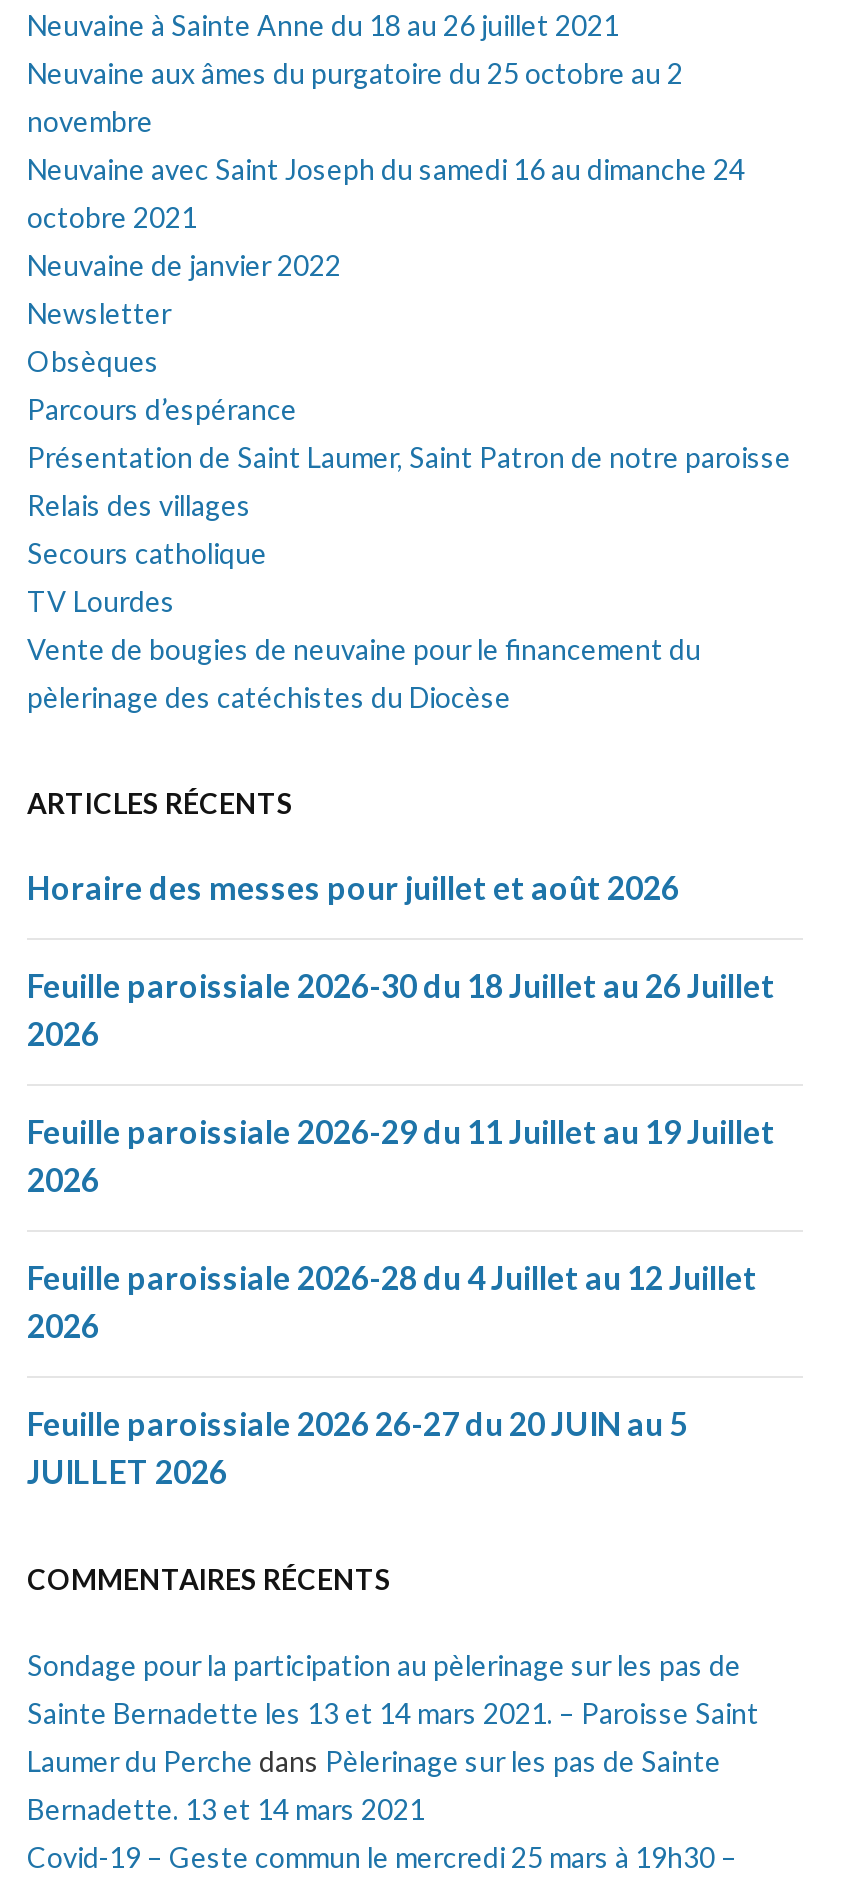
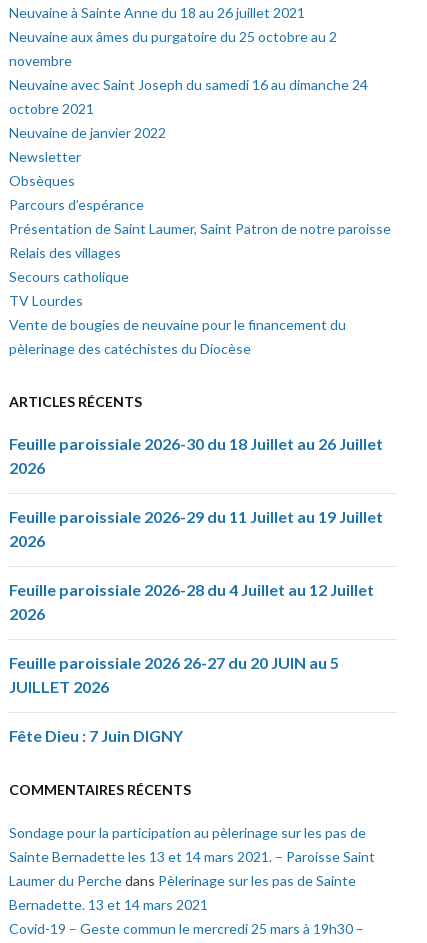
- Horaire des messes pour juillet et août 2026

moved up: Feuille paroissiale 2026-30 du 18 Juillet au 26 Juillet | 2026 | Feuille paroissiale 2026-29 du 11 Juillet au 19 Juillet | 2026 | Feuille paroissiale 2026-28 du 4 Juillet au 12 Juillet | 2026 | Feuille paroissiale 2026 26-27 du 20 JUIN au 5 | JUILLET 2026

+ Fête Dieu : 7 Juin DIGNY
